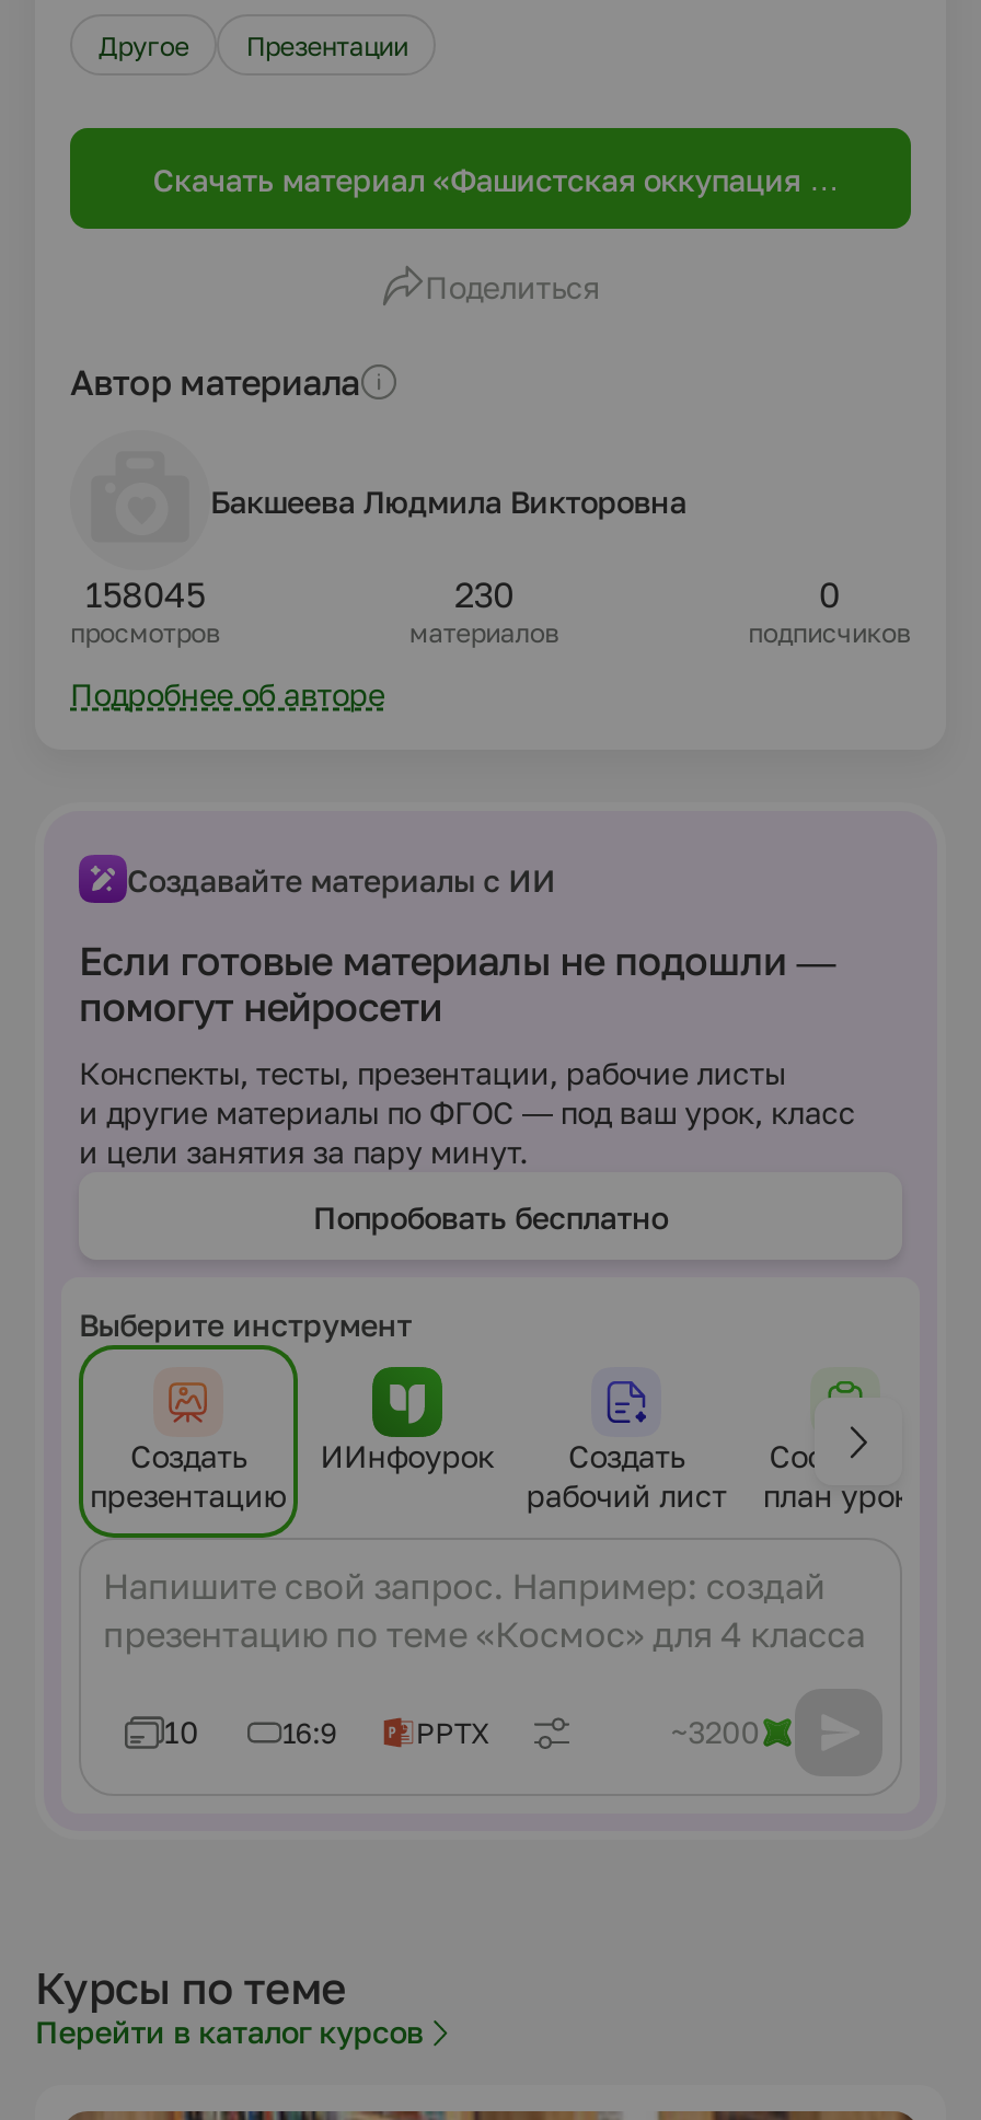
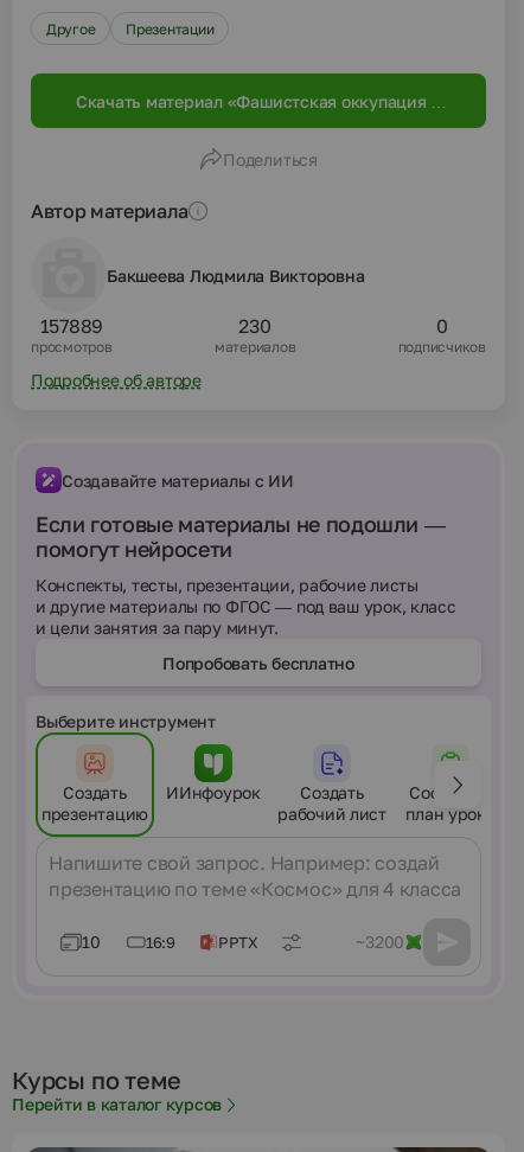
- 158045
+ 157889
